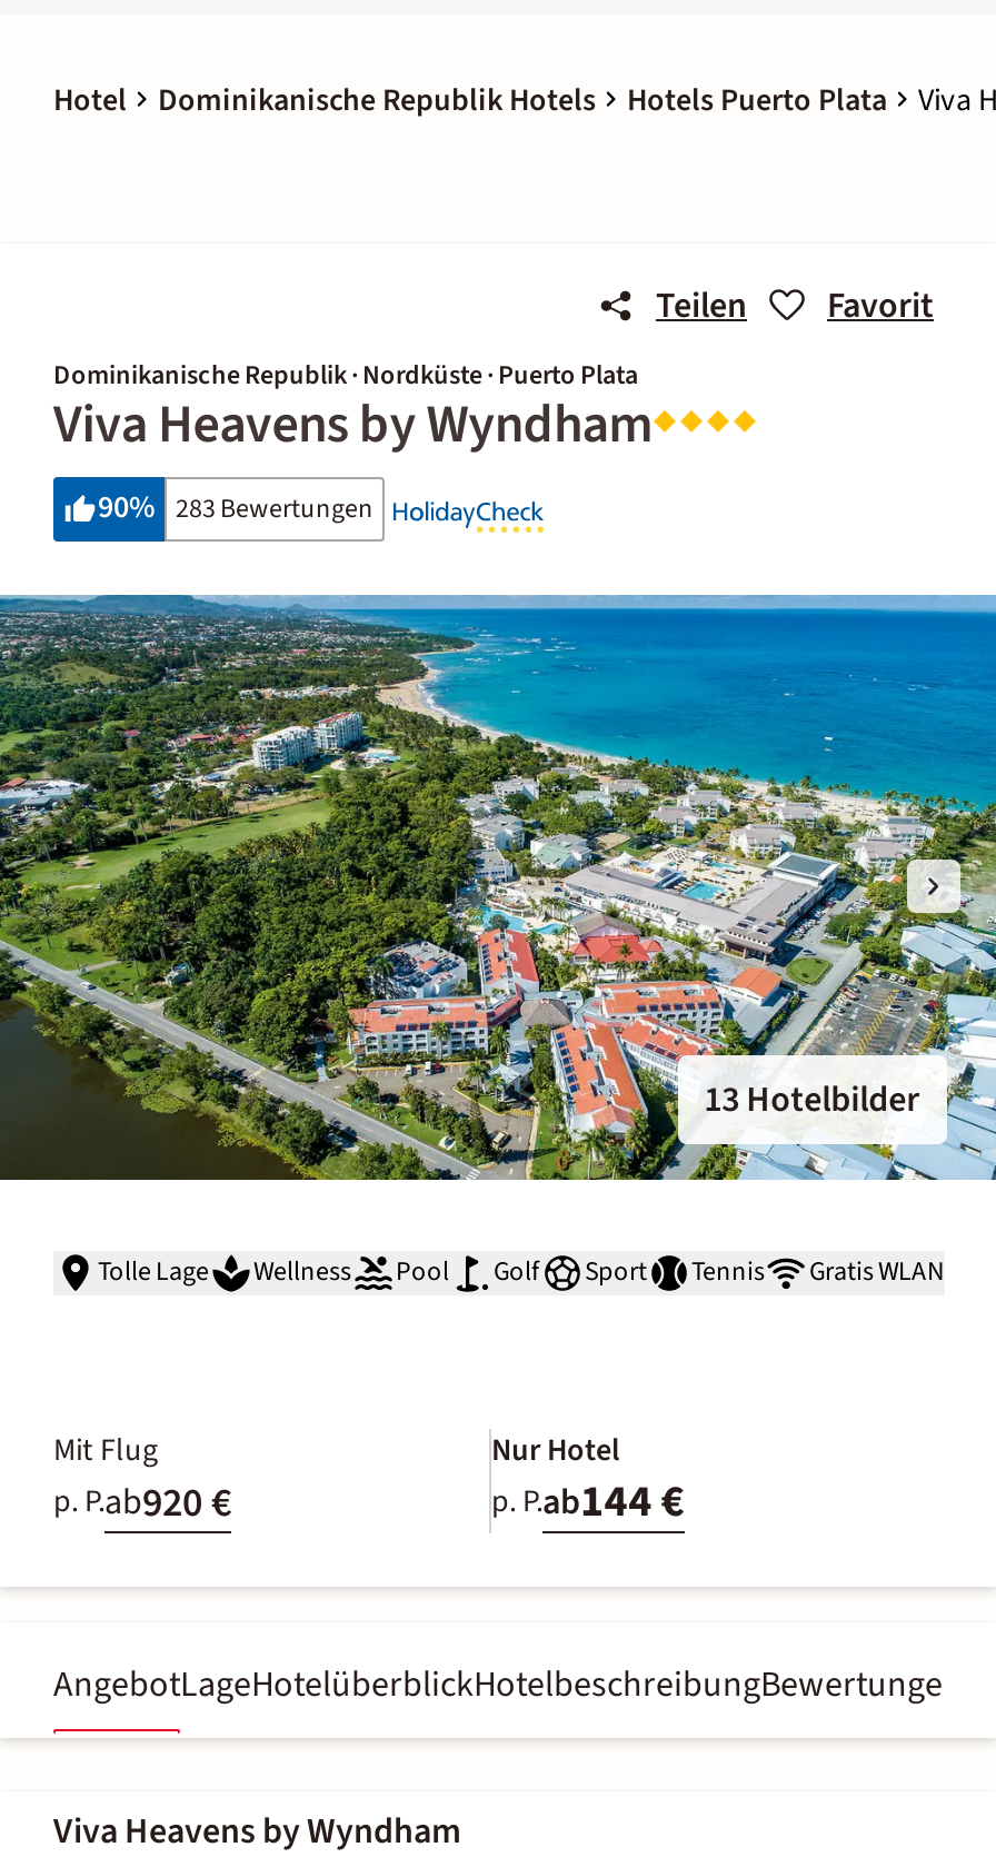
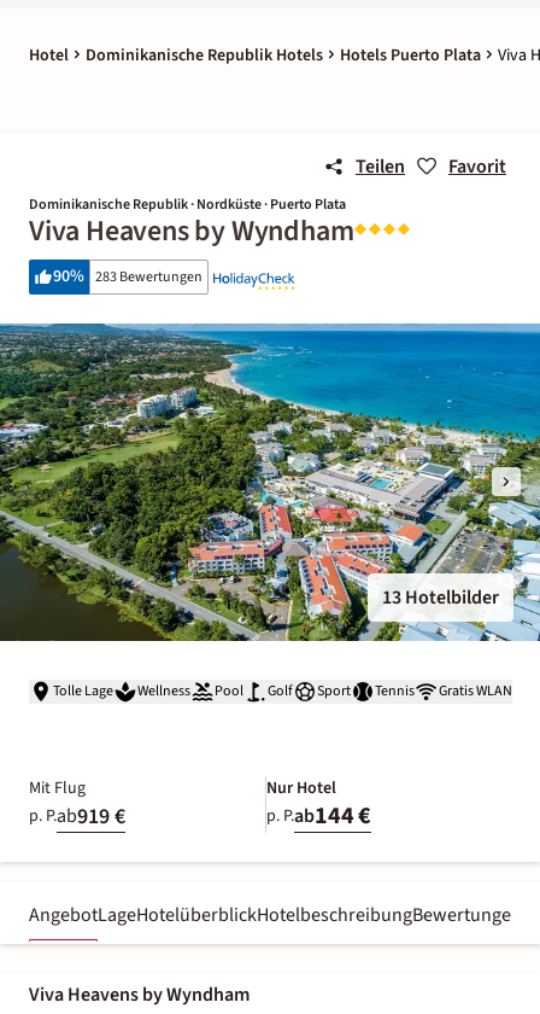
- p. P.ab920 €
+ p. P.ab919 €
